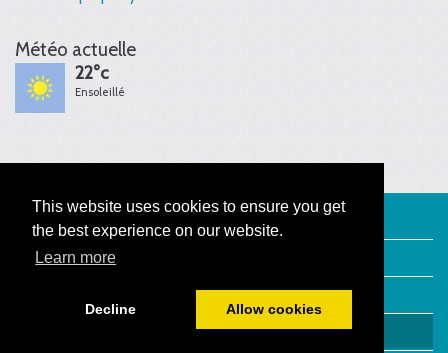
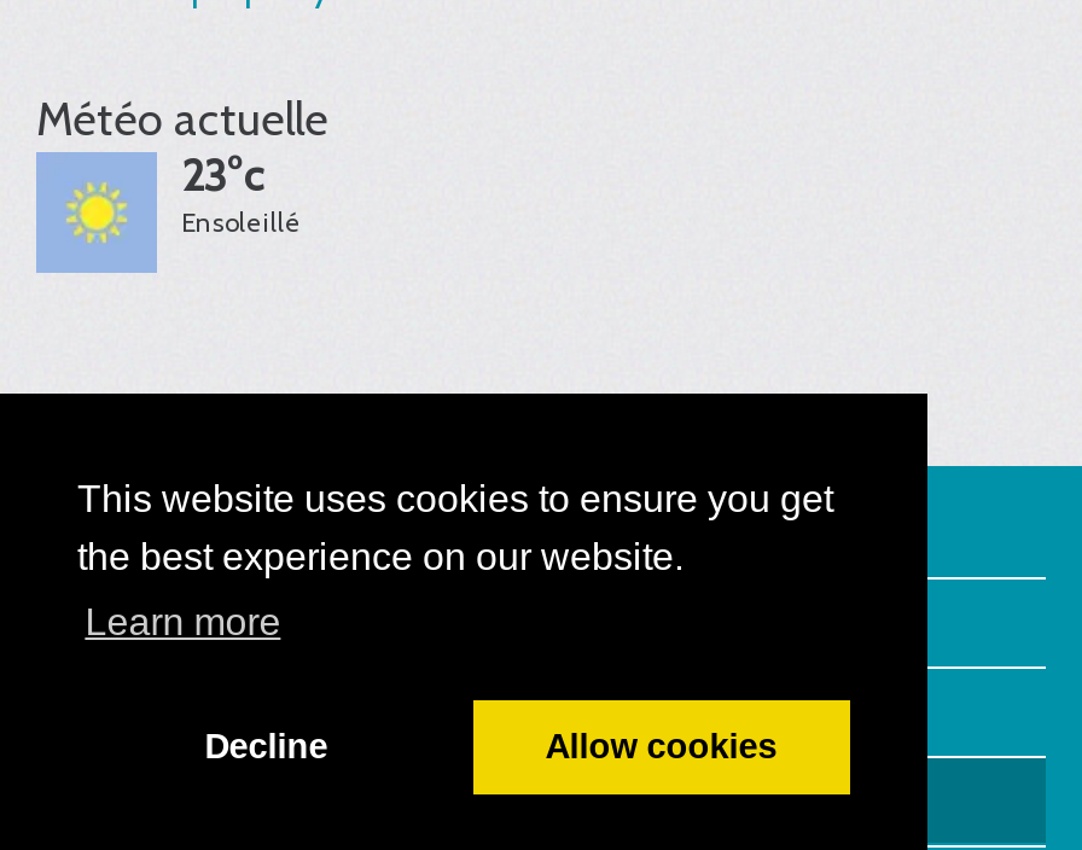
- 22°c
+ 23°c
